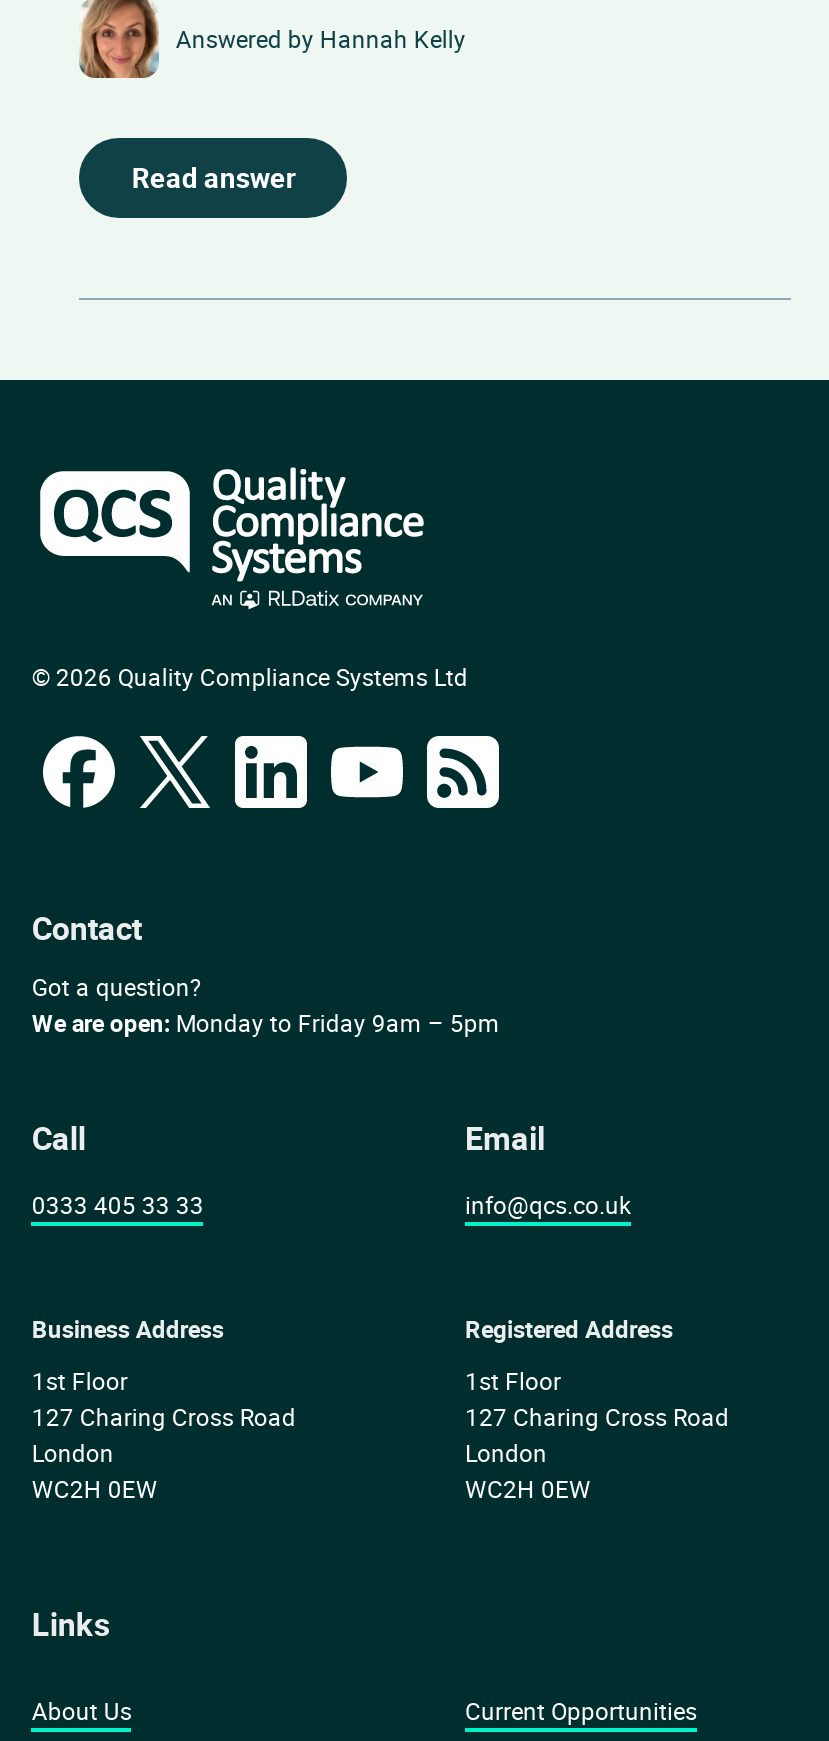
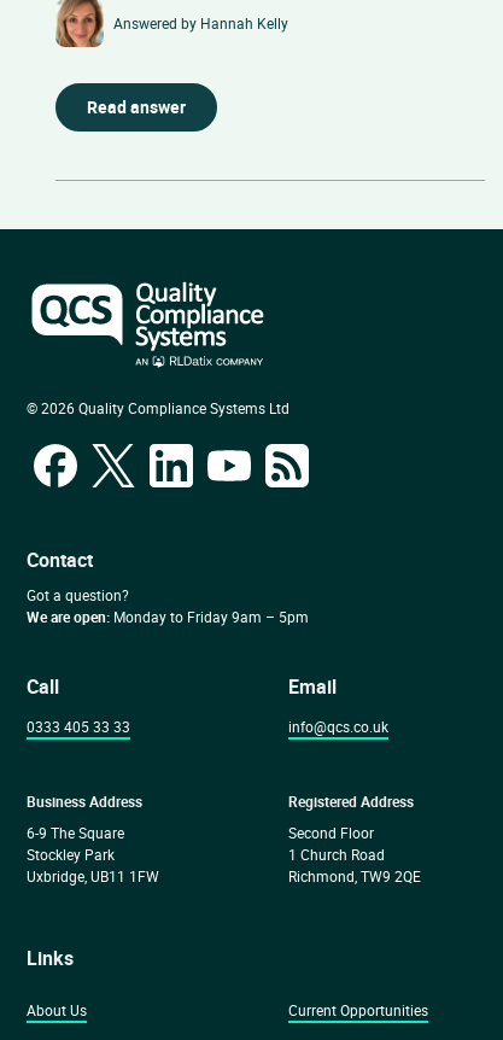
- 1st Floor
- 127 Charing Cross Road
- London
- WC2H 0EW
+ 6-9 The Square
+ Stockley Park
+ Uxbridge, UB11 1FW

- 1st Floor
- 127 Charing Cross Road
- London
- WC2H 0EW
+ Second Floor
+ 1 Church Road
+ Richmond, TW9 2QE
